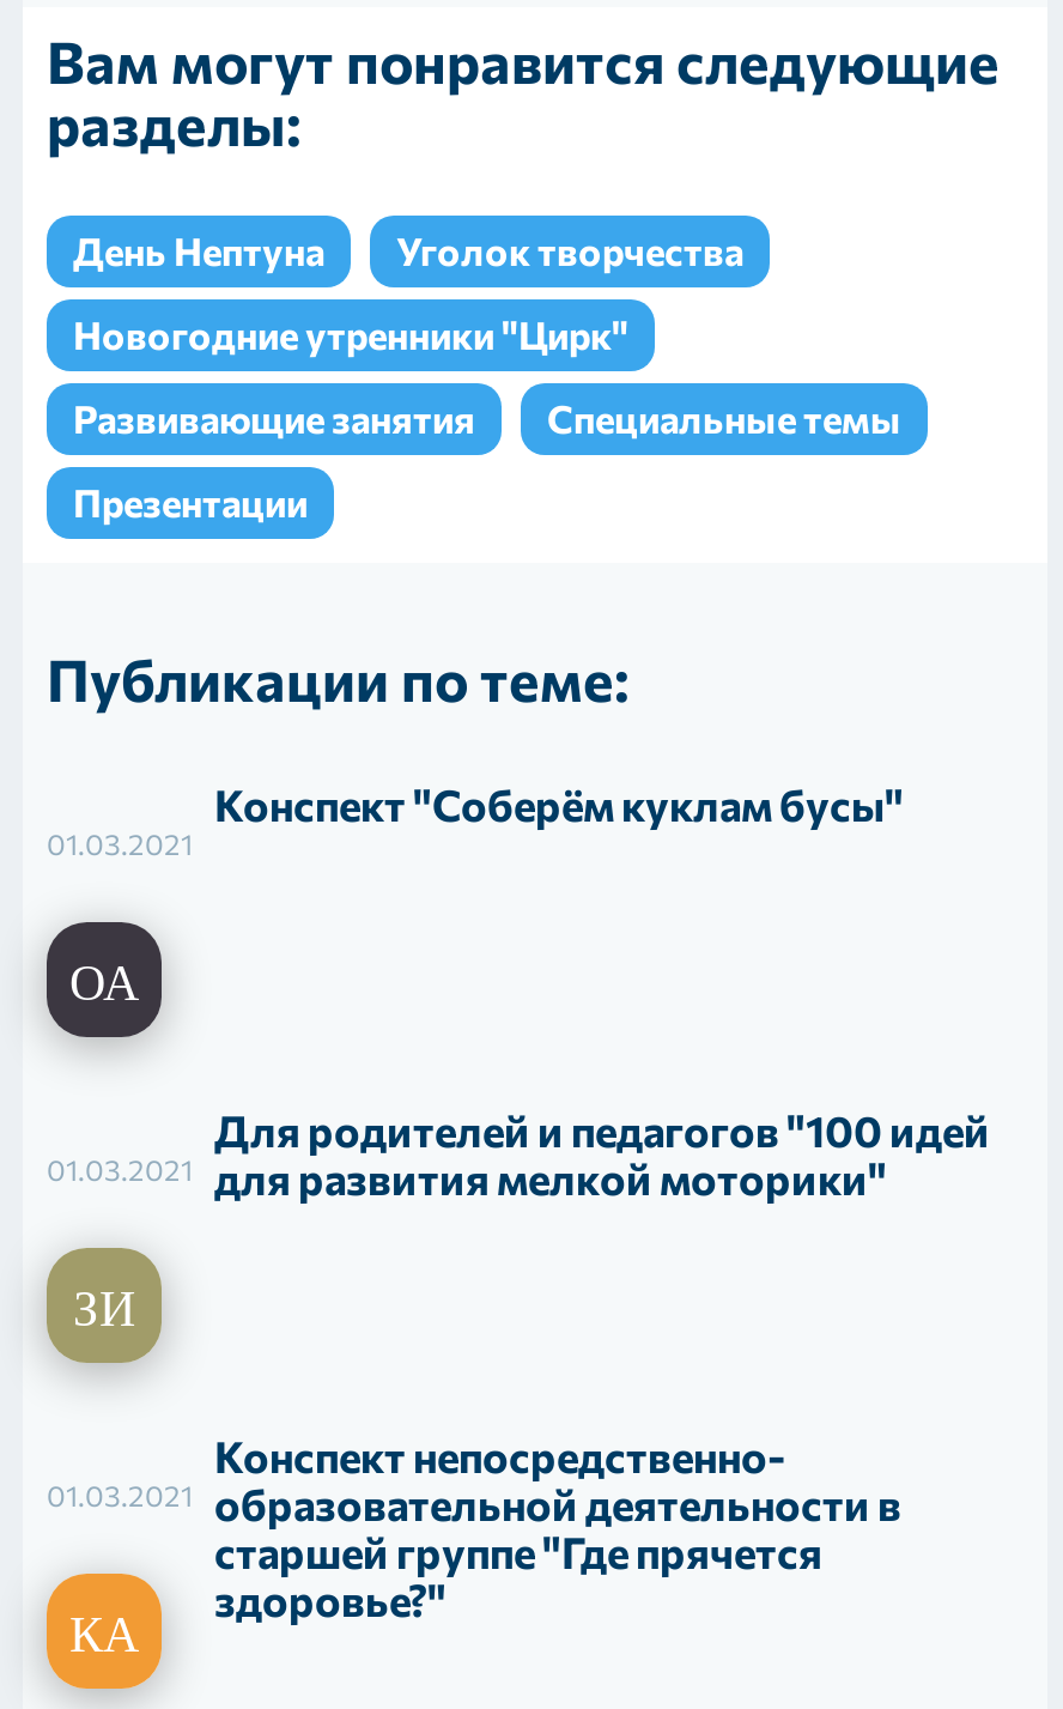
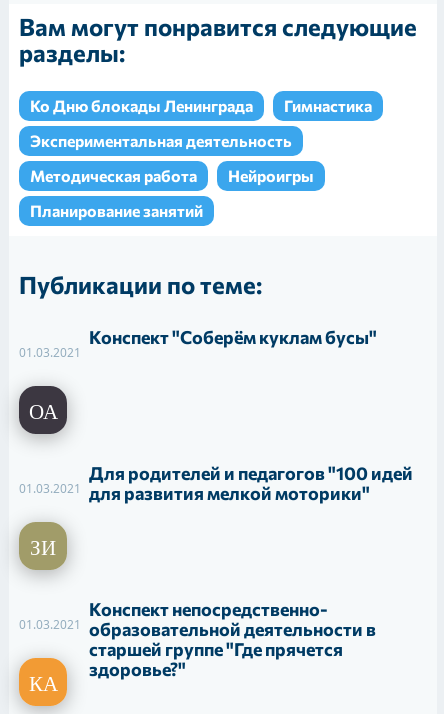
- День Нептуна
- Уголок творчества
+ Ко Дню блокады Ленинграда
+ Гимнастика

- Новогодние утренники "Цирк"
+ Экспериментальная деятельность

- Развивающие занятия
- Специальные темы
+ Методическая работа
+ Нейроигры

- Презентации
+ Планирование занятий
